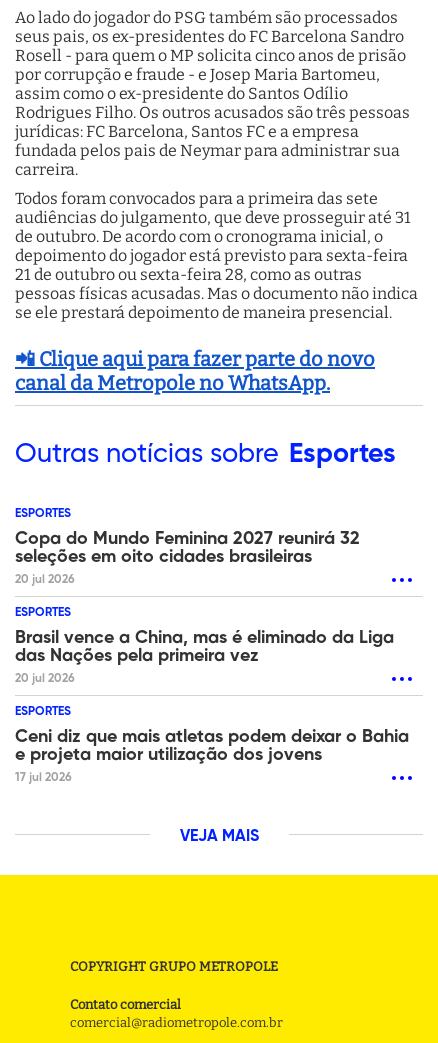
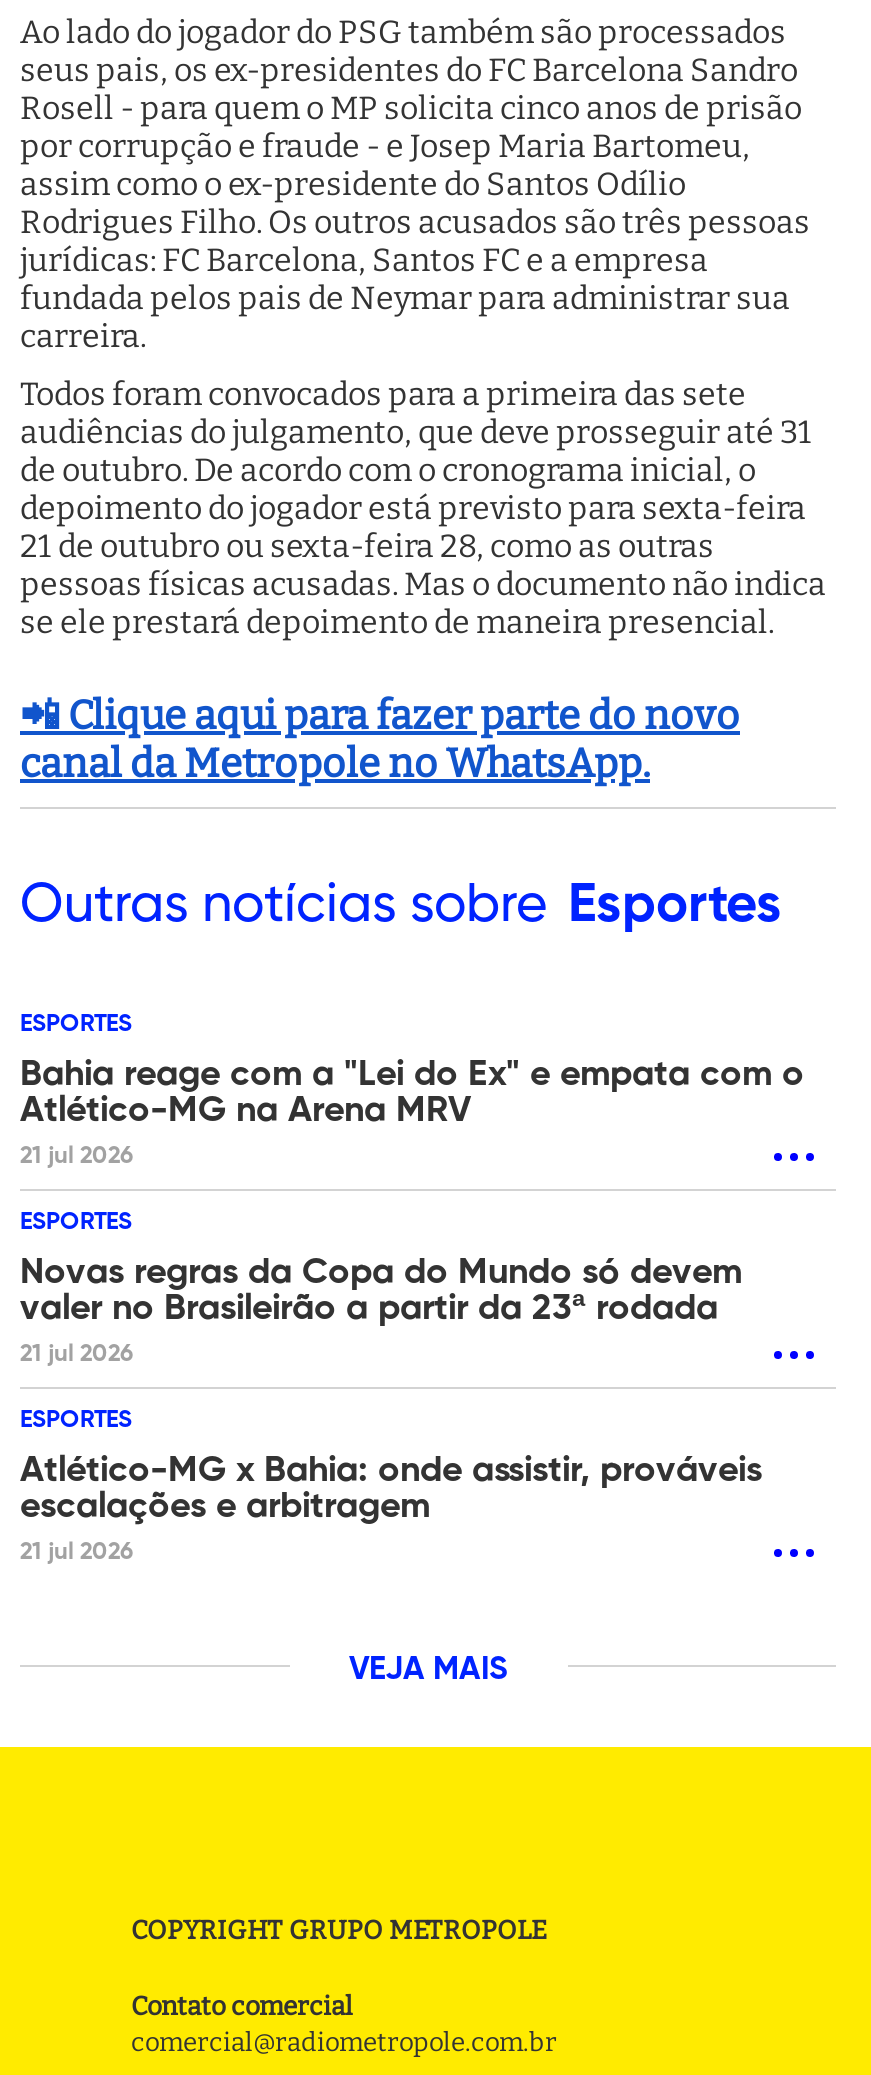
- Copa do Mundo Feminina 2027 reunirá 32
- seleções em oito cidades brasileiras
- 20 jul 2026
+ Bahia reage com a "Lei do Ex" e empata com o
+ Atlético-MG na Arena MRV
+ 21 jul 2026

- Brasil vence a China, mas é eliminado da Liga
- das Nações pela primeira vez
- 20 jul 2026
+ Novas regras da Copa do Mundo só devem
+ valer no Brasileirão a partir da 23ª rodada
+ 21 jul 2026

- Ceni diz que mais atletas podem deixar o Bahia
- e projeta maior utilização dos jovens
- 17 jul 2026
+ Atlético-MG x Bahia: onde assistir, prováveis
+ escalações e arbitragem
+ 21 jul 2026
